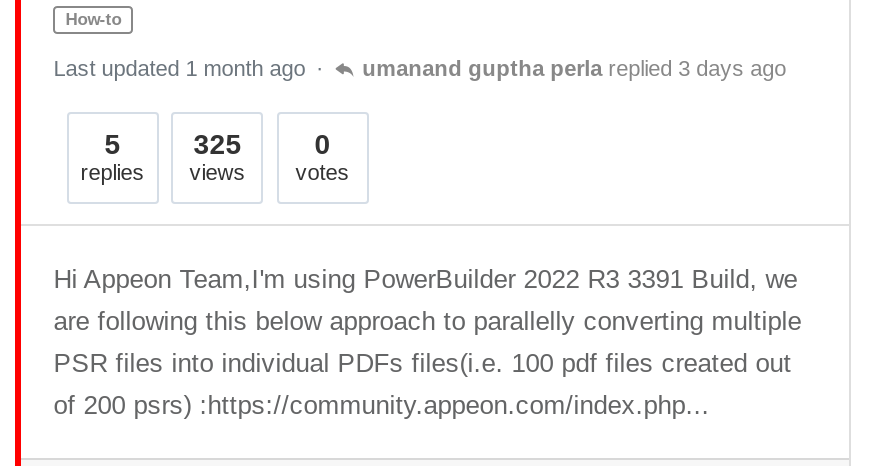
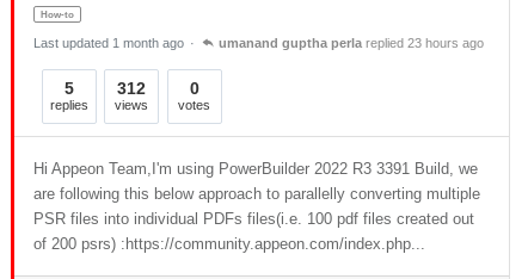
- umanand guptha perla replied 3 days ago
+ umanand guptha perla replied 23 hours ago

- 325
+ 312
